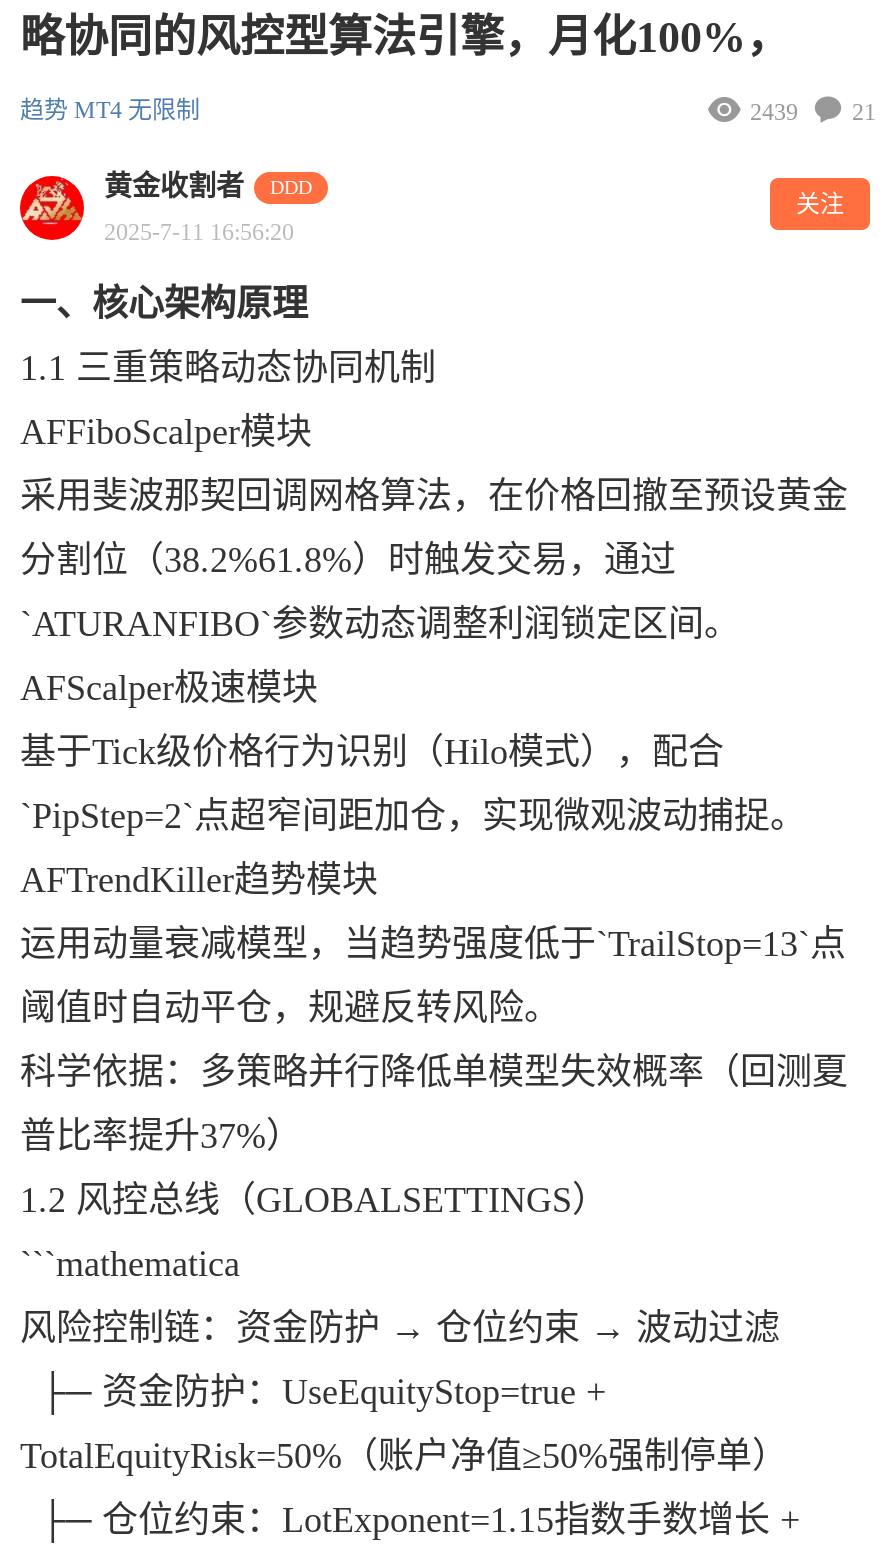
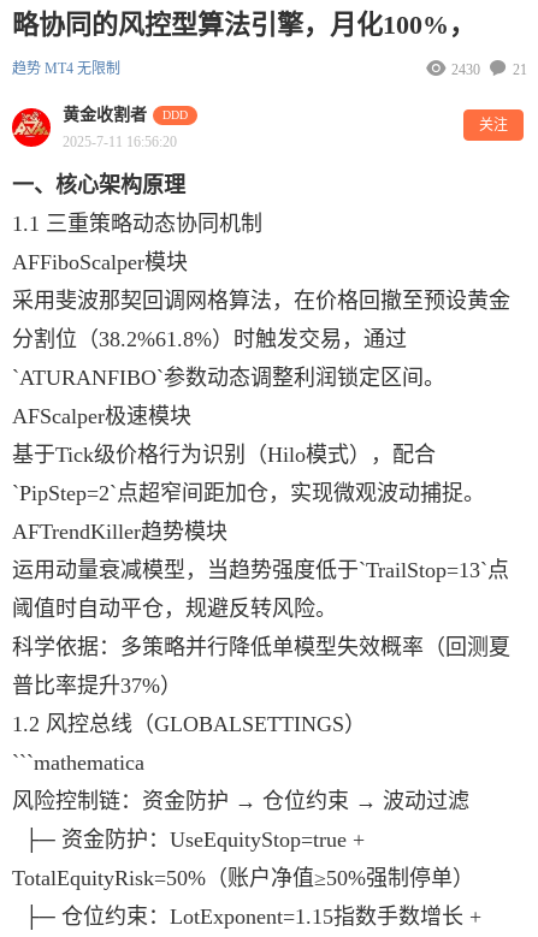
- 2439 21
+ 2430 21
